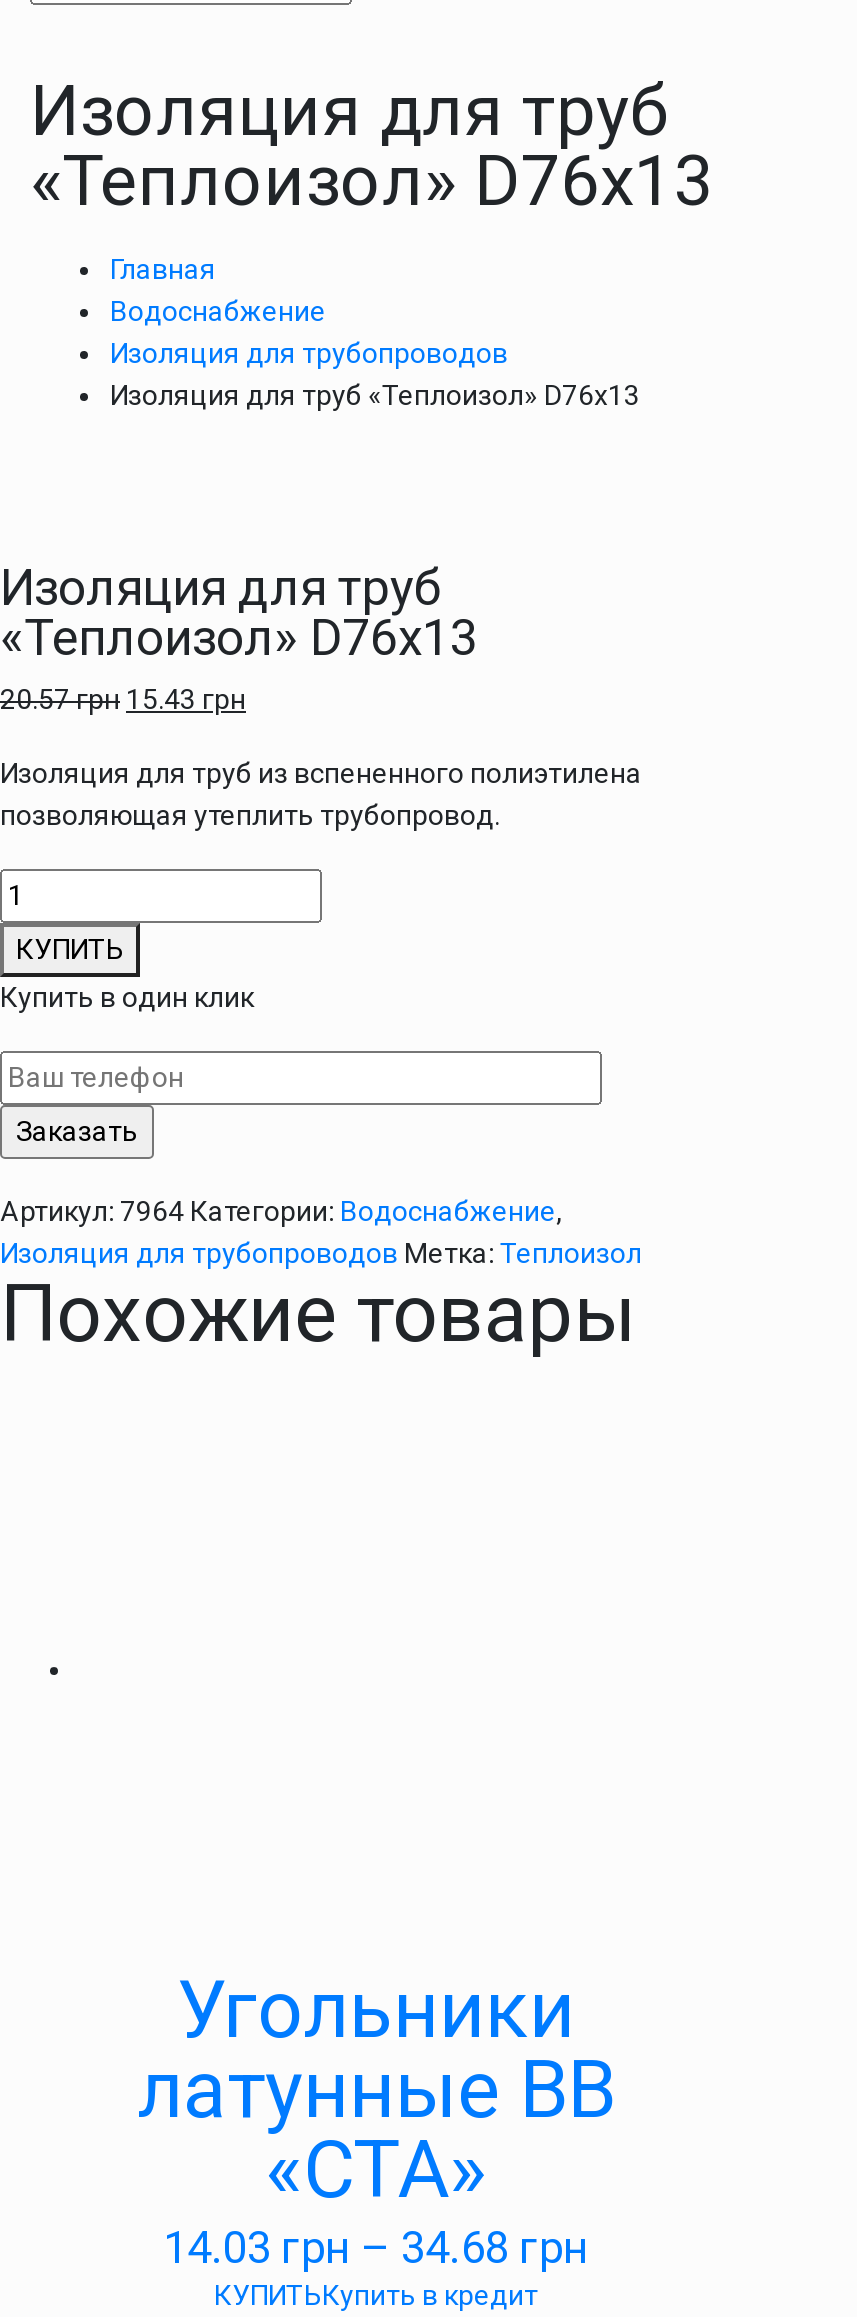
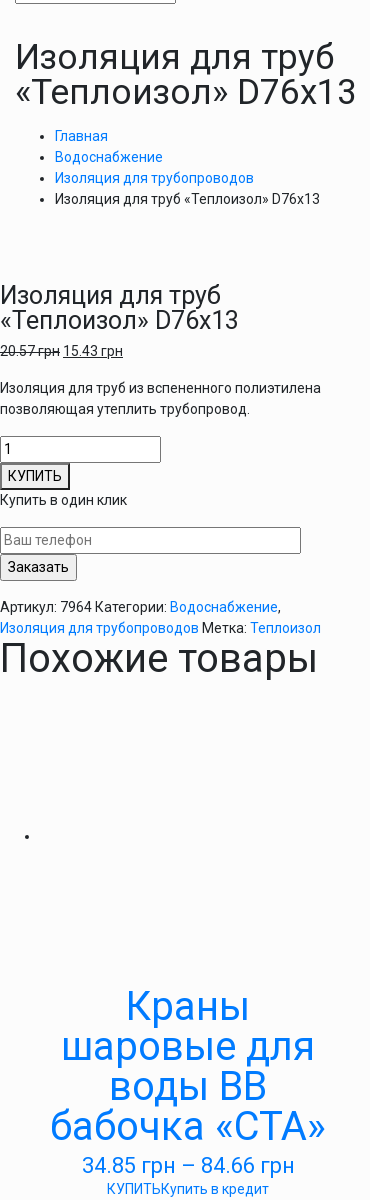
- Угольники
- латунные ВВ
- «СТА»
- 14.03 грн – 34.68 грн
+ Краны
+ шаровые для
+ воды ВВ
+ бабочка «СТА»
+ 34.85 грн – 84.66 грн
